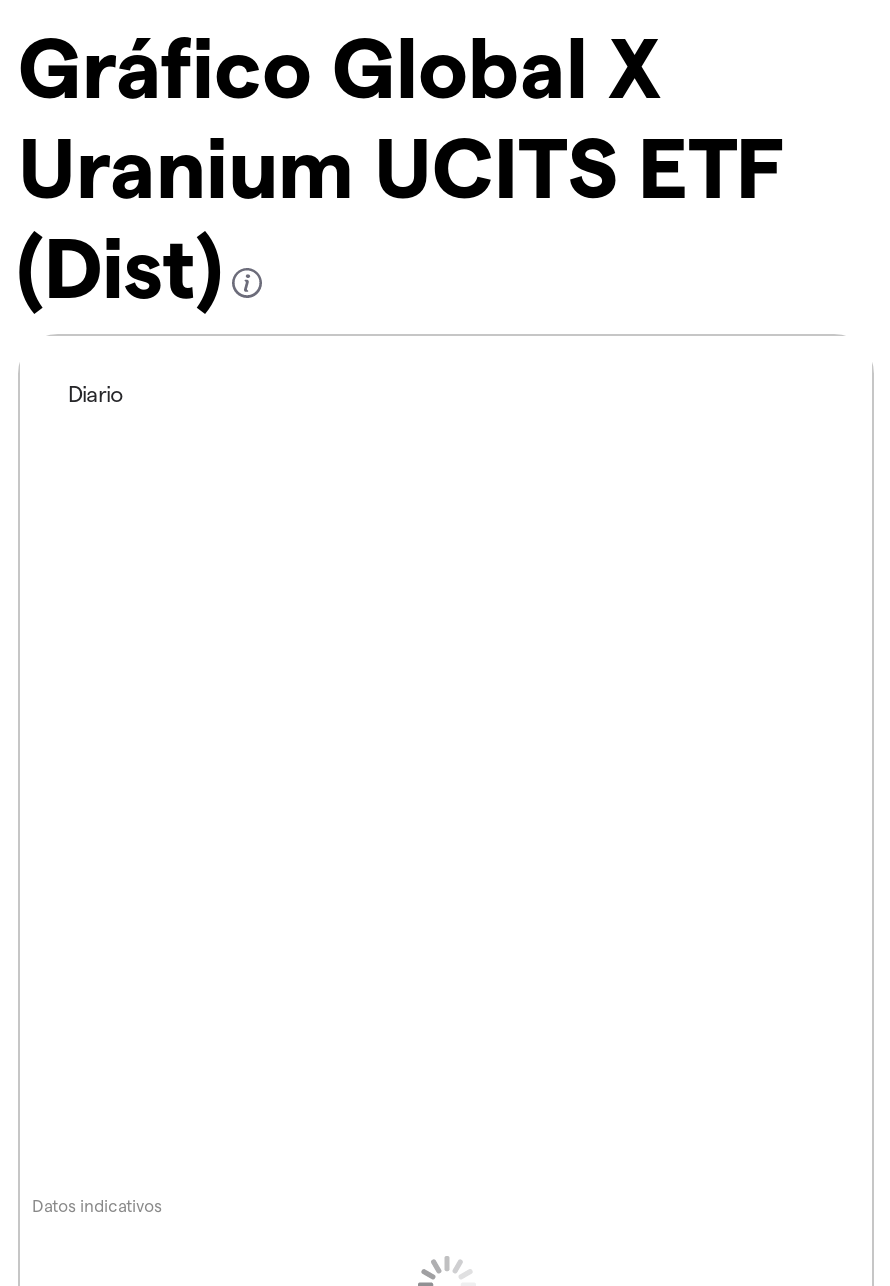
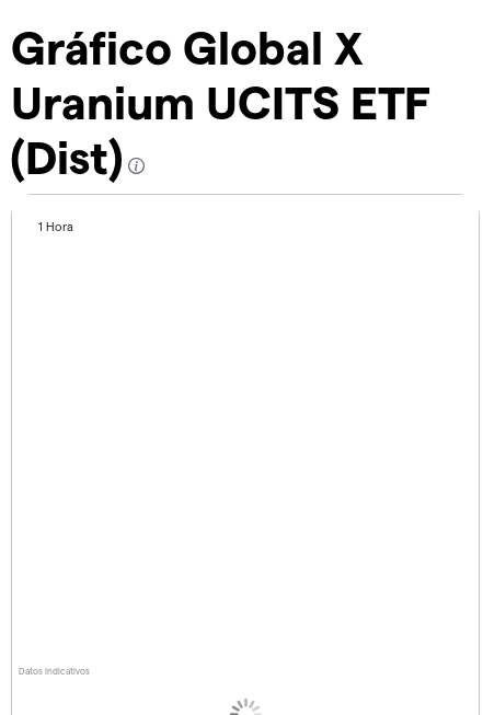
- Diario
+ 1 Hora
